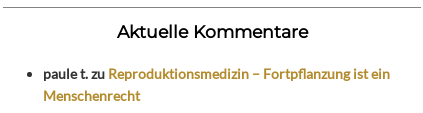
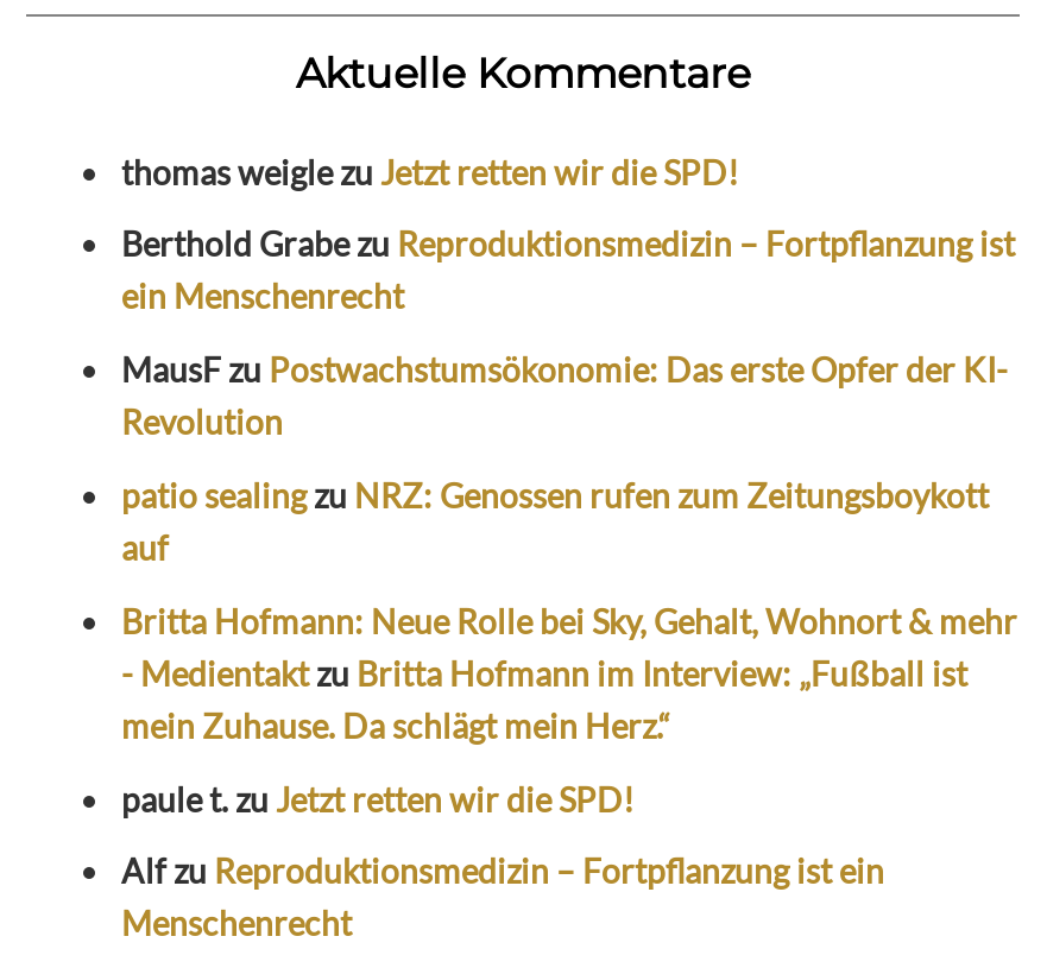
- paule t. zu Reproduktionsmedizin – Fortpflanzung ist ein
+ thomas weigle zu Jetzt retten wir die SPD!
+ Berthold Grabe zu Reproduktionsmedizin – Fortpflanzung ist
+ ein Menschenrecht
+ MausF zu Postwachstumsökonomie: Das erste Opfer der KI-
+ Revolution
+ patio sealing zu NRZ: Genossen rufen zum Zeitungsboykott
+ auf
+ Britta Hofmann: Neue Rolle bei Sky, Gehalt, Wohnort & mehr
+ - Medientakt zu Britta Hofmann im Interview: „Fußball ist
+ mein Zuhause. Da schlägt mein Herz.“
+ paule t. zu Jetzt retten wir die SPD!
+ Alf zu Reproduktionsmedizin – Fortpflanzung ist ein
